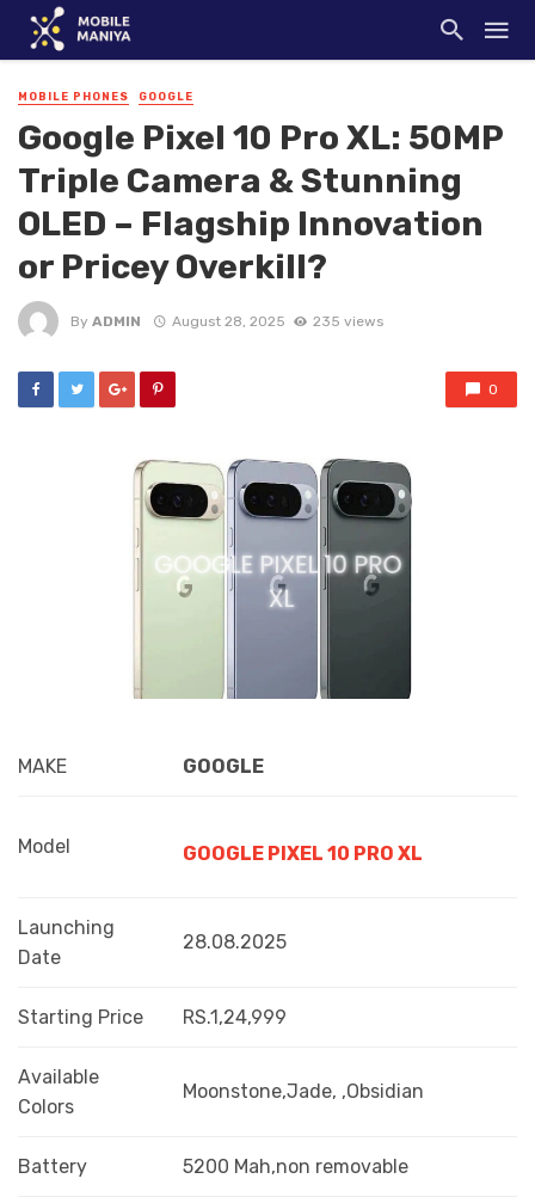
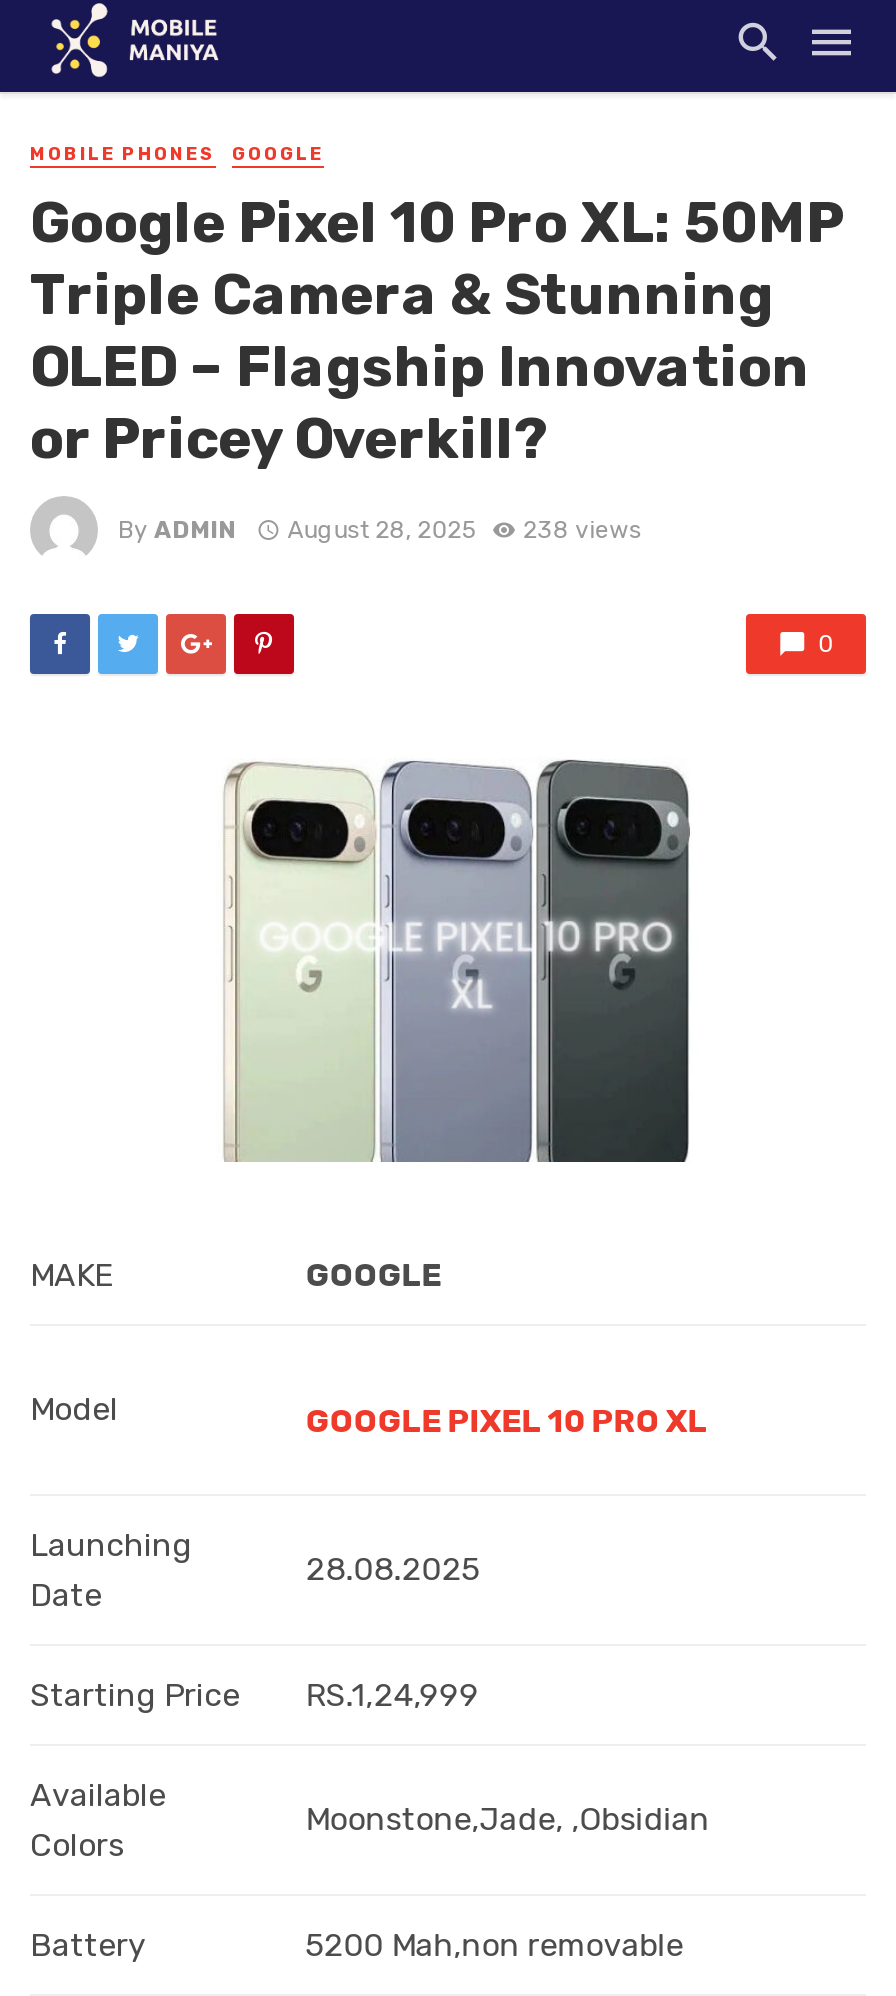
- By ADMIN August 28, 2025 235 views
+ By ADMIN August 28, 2025 238 views
